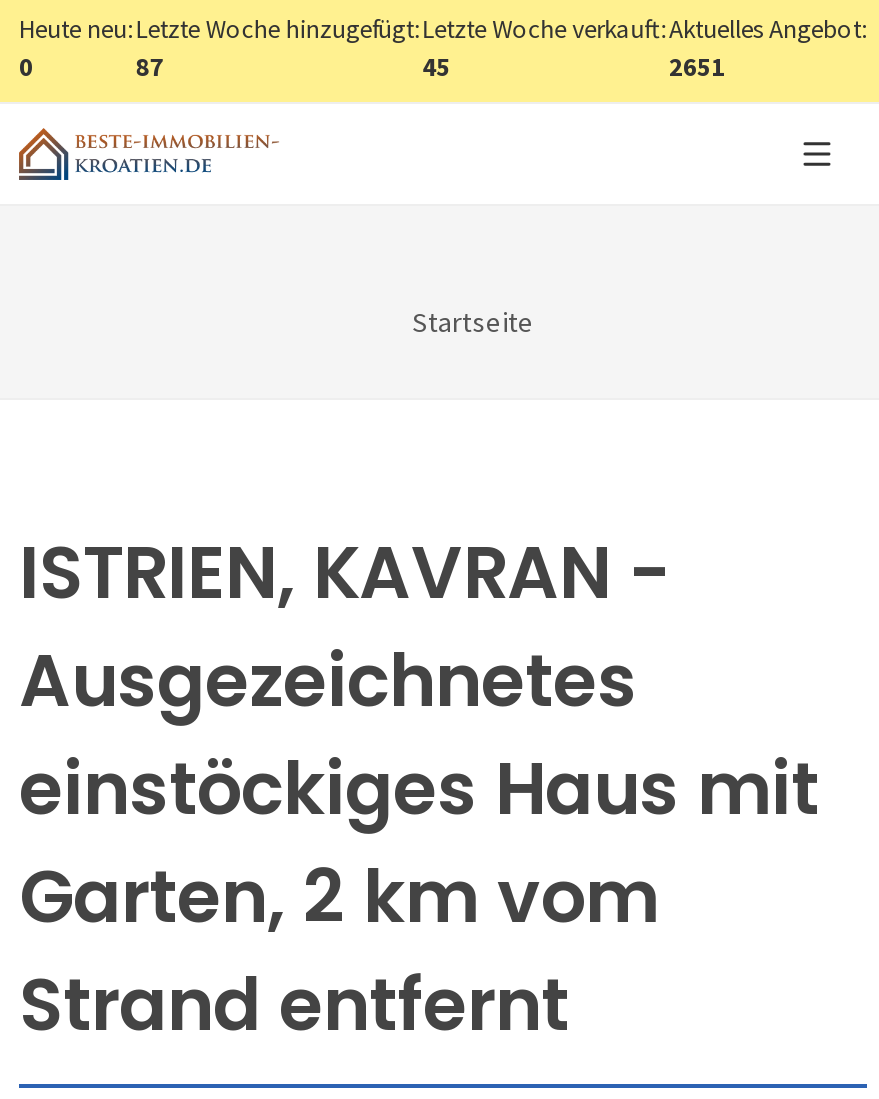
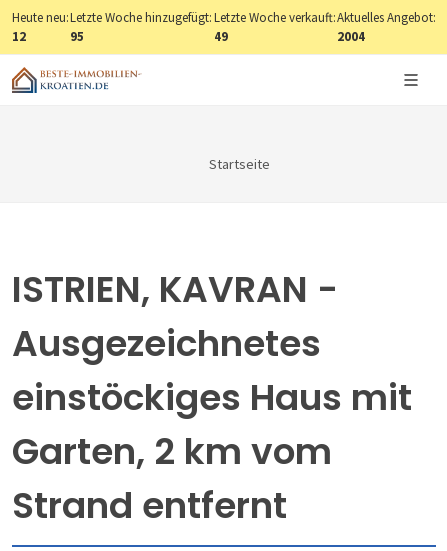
- 0
+ 12

- 87
+ 95

- 45
+ 49

- 2651
+ 2004
